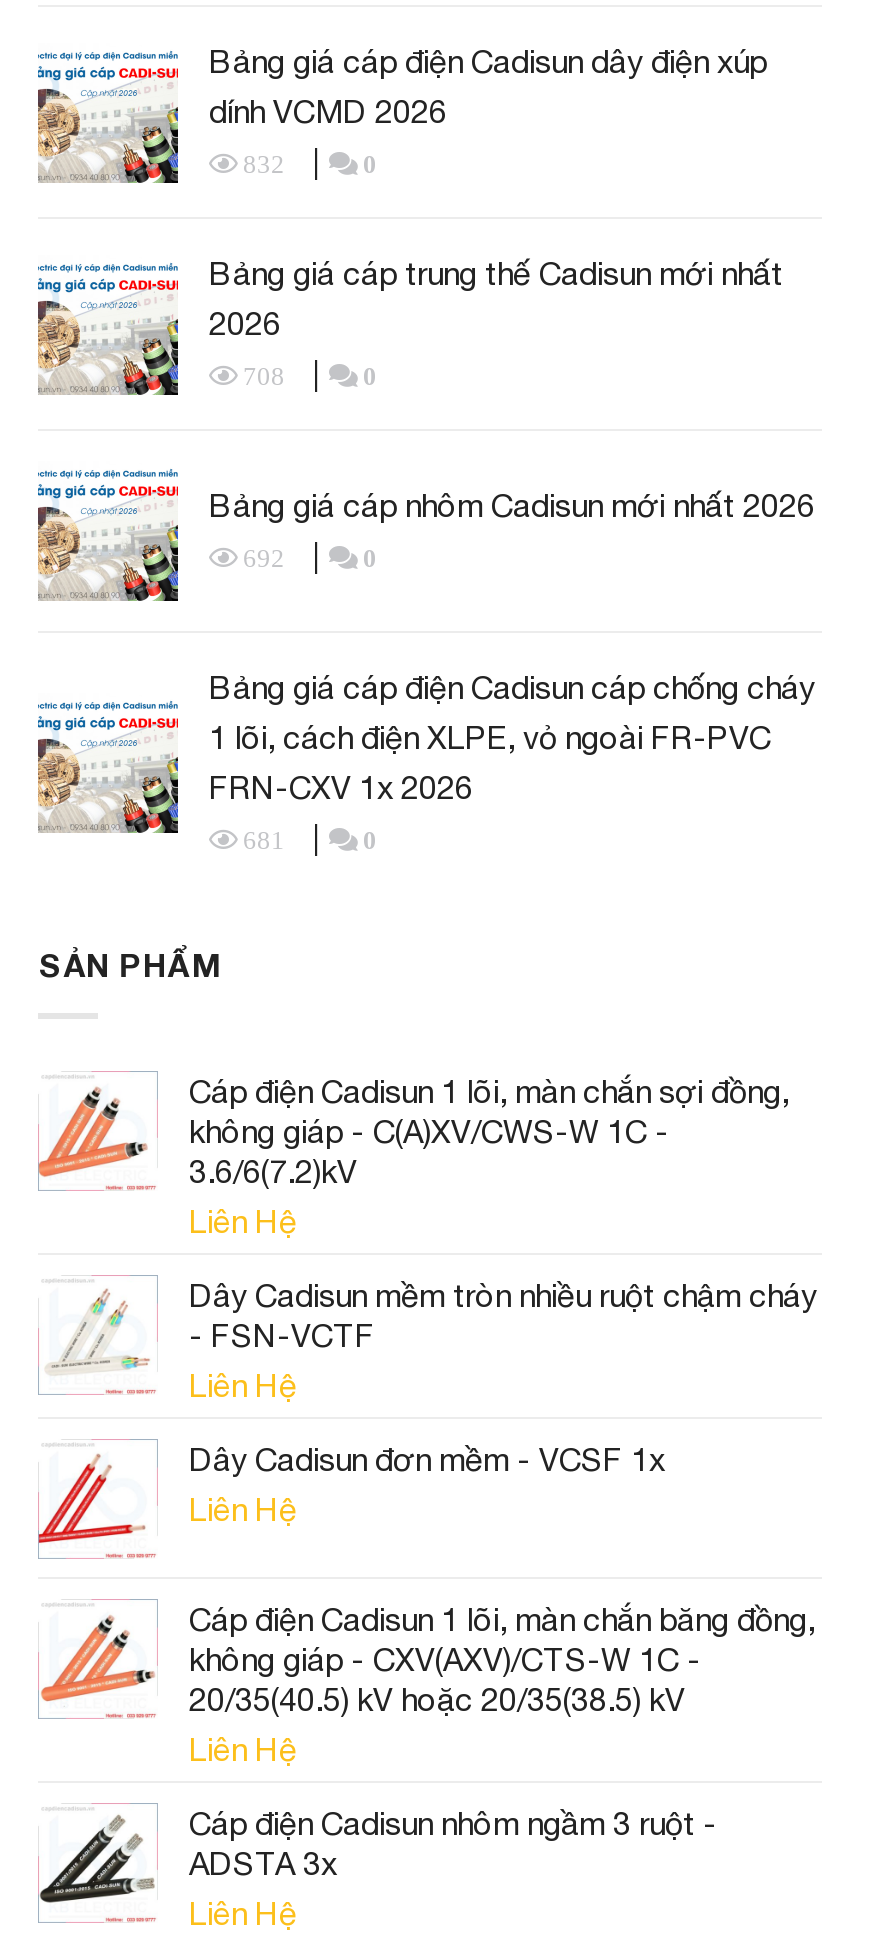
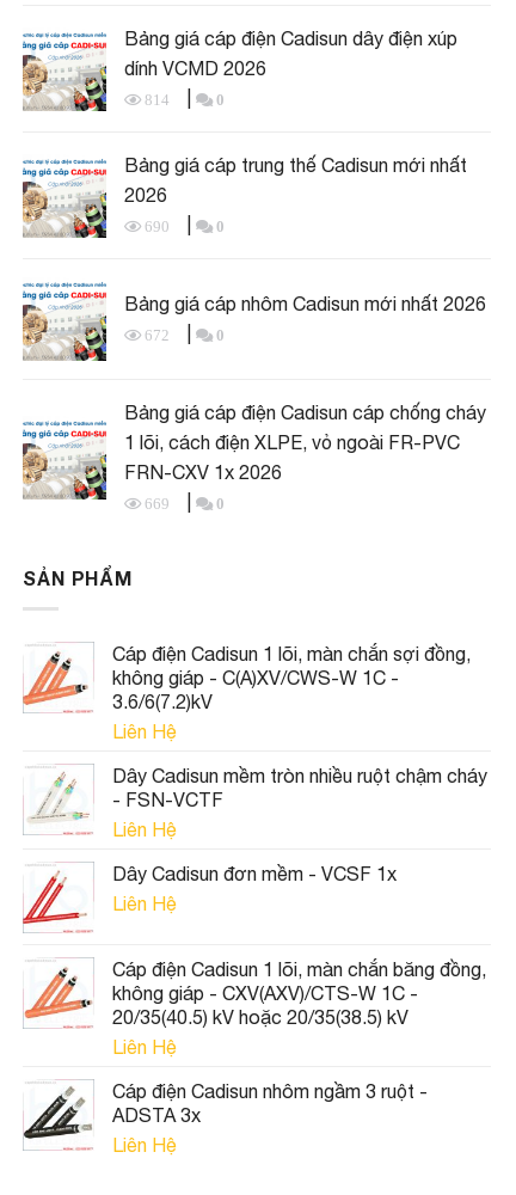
- 832
+ 814

- 708
+ 690

- 692
+ 672

- 681
+ 669
